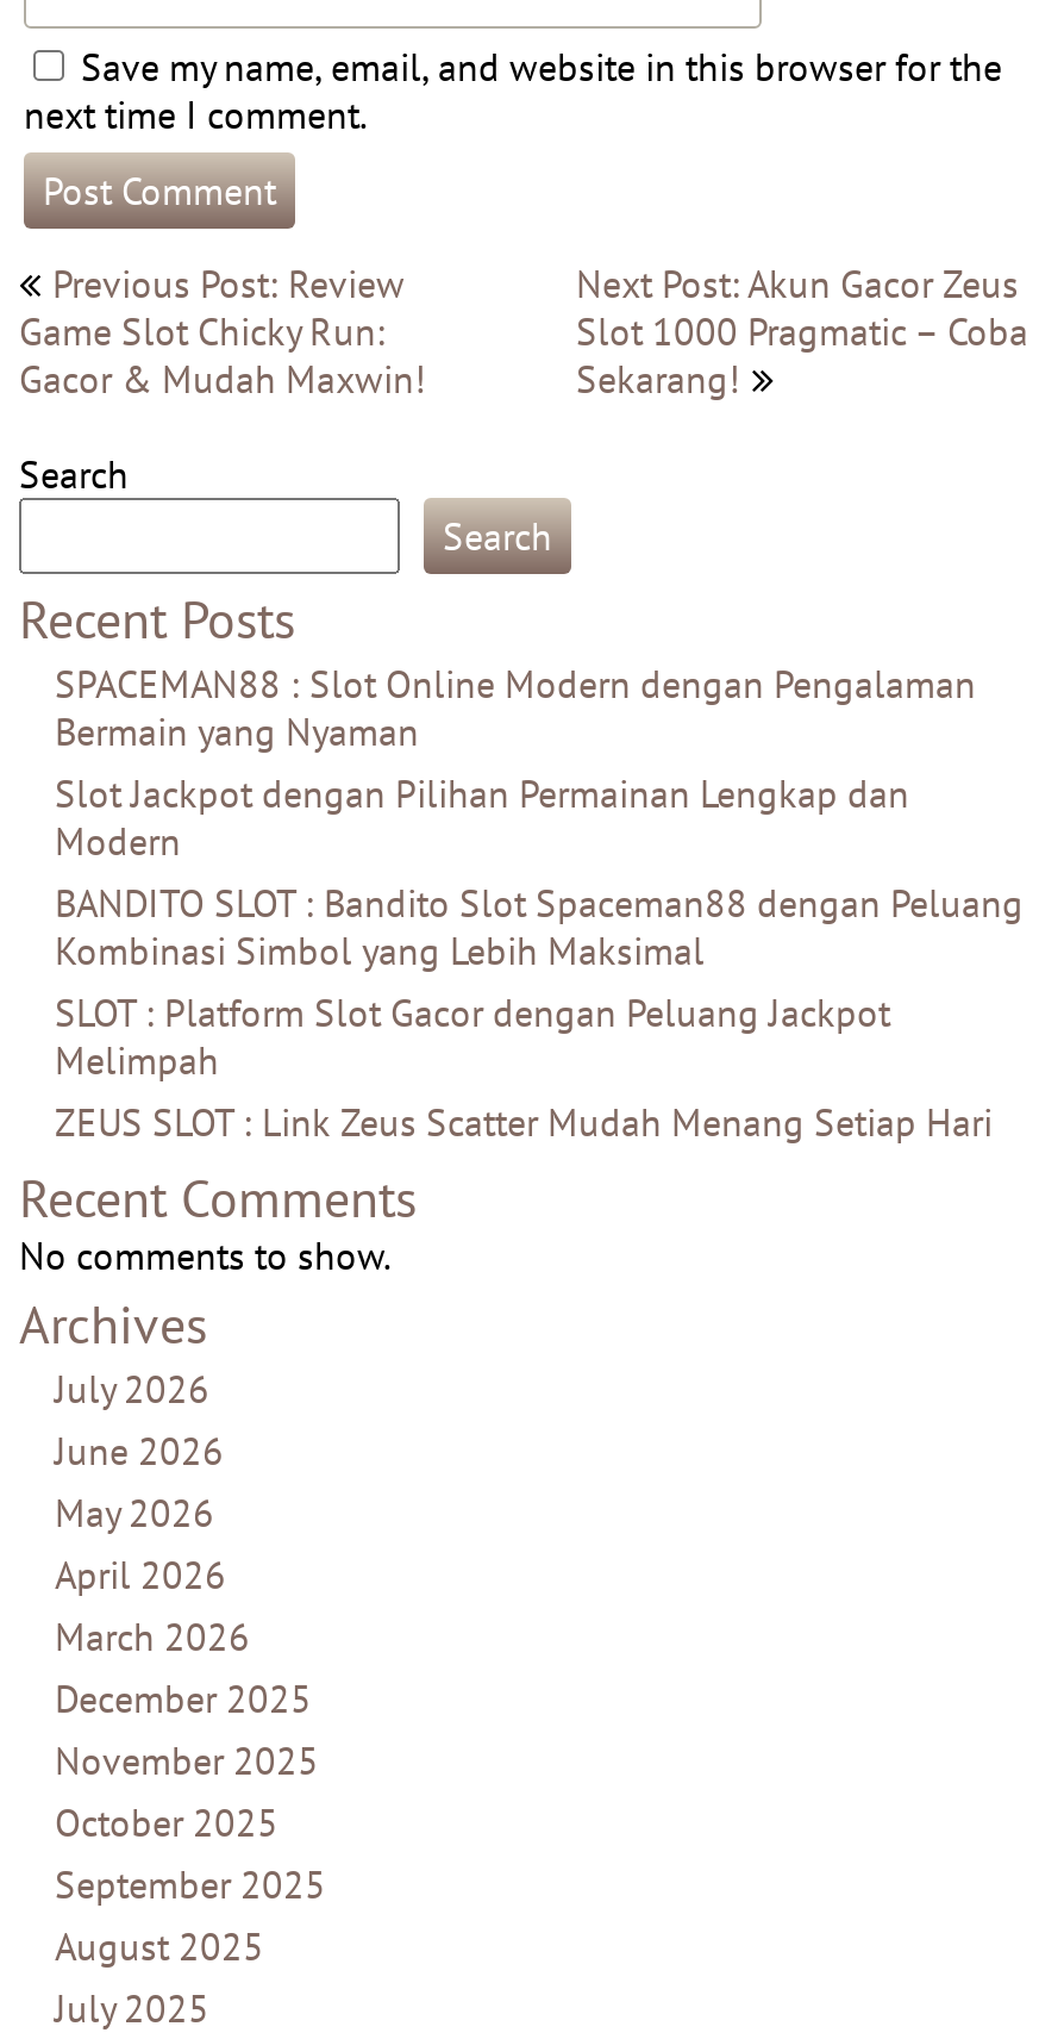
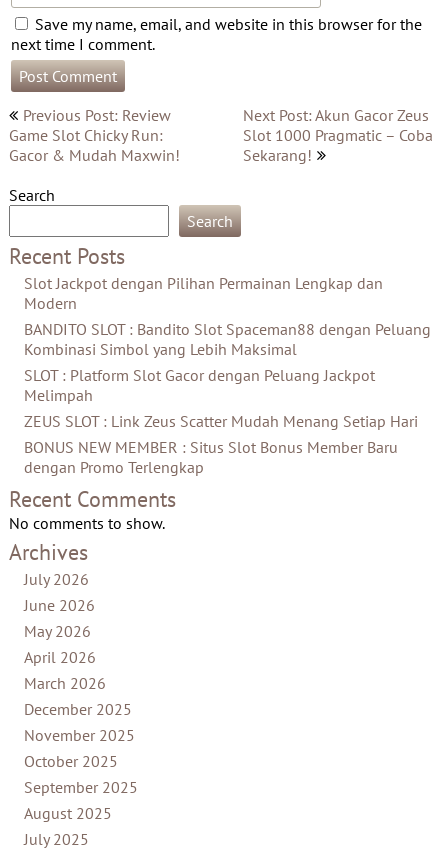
- SPACEMAN88 : Slot Online Modern dengan Pengalaman
- Bermain yang Nyaman

moved up: Slot Jackpot dengan Pilihan Permainan Lengkap dan | Modern | BANDITO SLOT : Bandito Slot Spaceman88 dengan Peluang | Kombinasi Simbol yang Lebih Maksimal | SLOT : Platform Slot Gacor dengan Peluang Jackpot | Melimpah | ZEUS SLOT : Link Zeus Scatter Mudah Menang Setiap Hari

+ BONUS NEW MEMBER : Situs Slot Bonus Member Baru
+ dengan Promo Terlengkap
